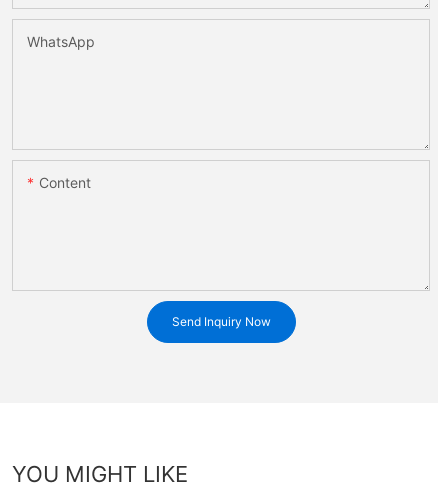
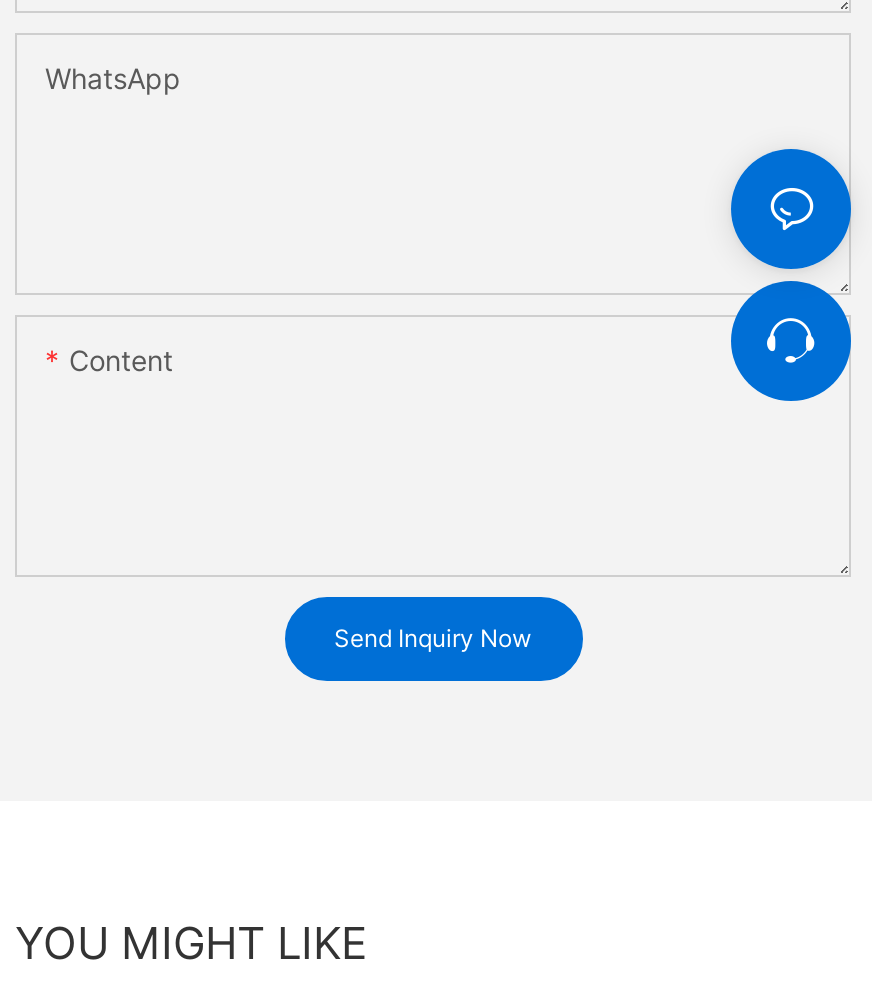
+ [image]
